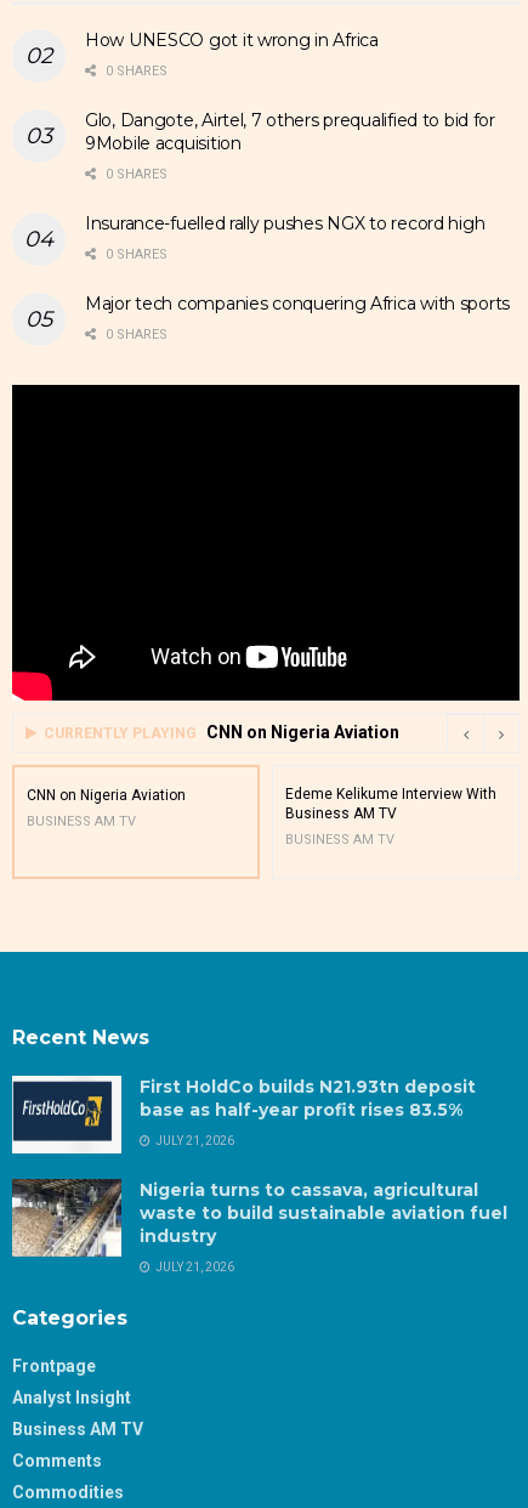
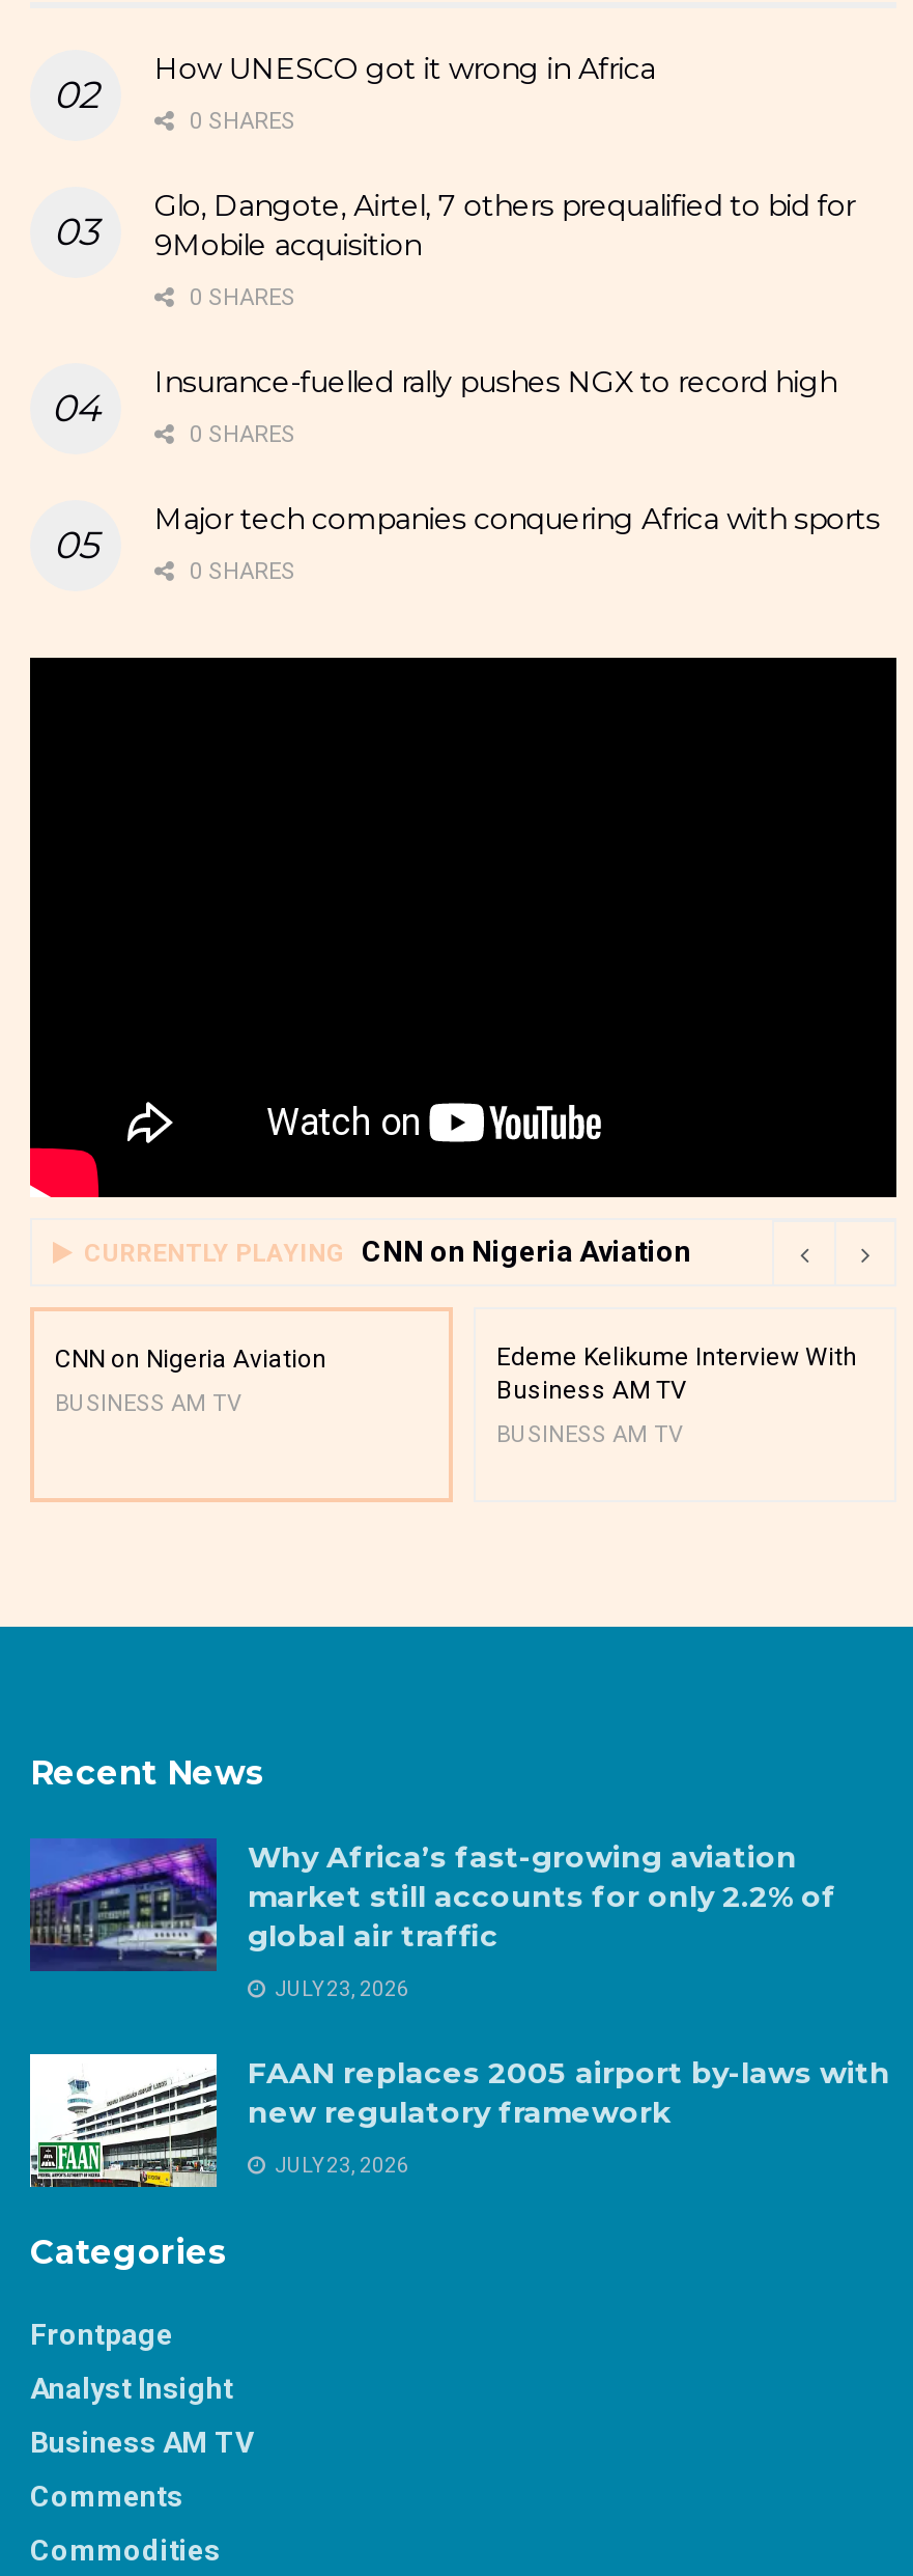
- [image]
- First HoldCo builds N21.93tn deposit
- base as half-year profit rises 83.5%
+ [image]
+ Why Africa’s fast-growing aviation
+ market still accounts for only 2.2% of
+ global air traffic

- JULY 21, 2026
+ JULY 23, 2026

- [image]
- Nigeria turns to cassava, agricultural
- waste to build sustainable aviation fuel
- industry
+ [image]
+ FAAN replaces 2005 airport by-laws with
+ new regulatory framework

- JULY 21, 2026
+ JULY 23, 2026
